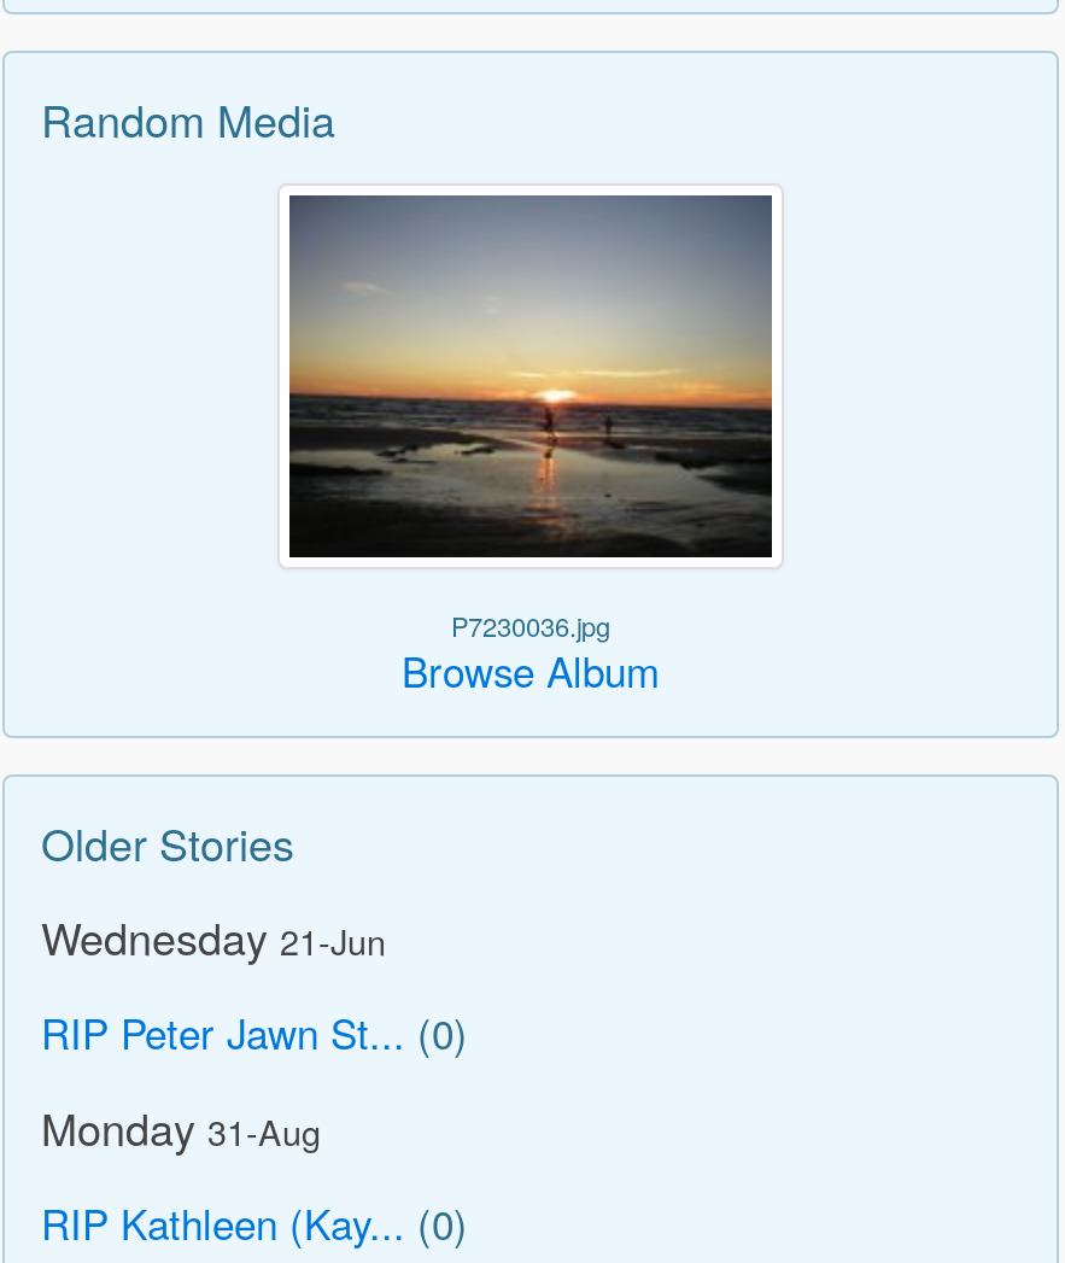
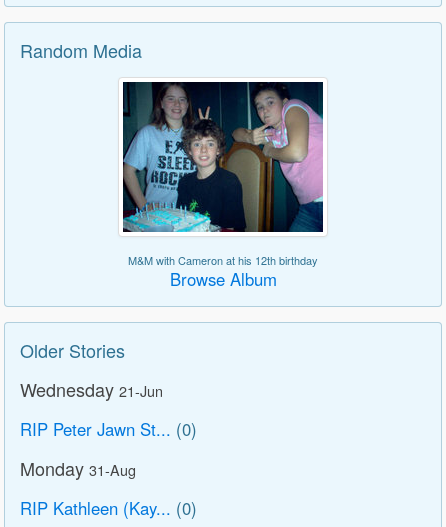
- [image]
- P7230036.jpg
+ [image]
+ M&M with Cameron at his 12th birthday
